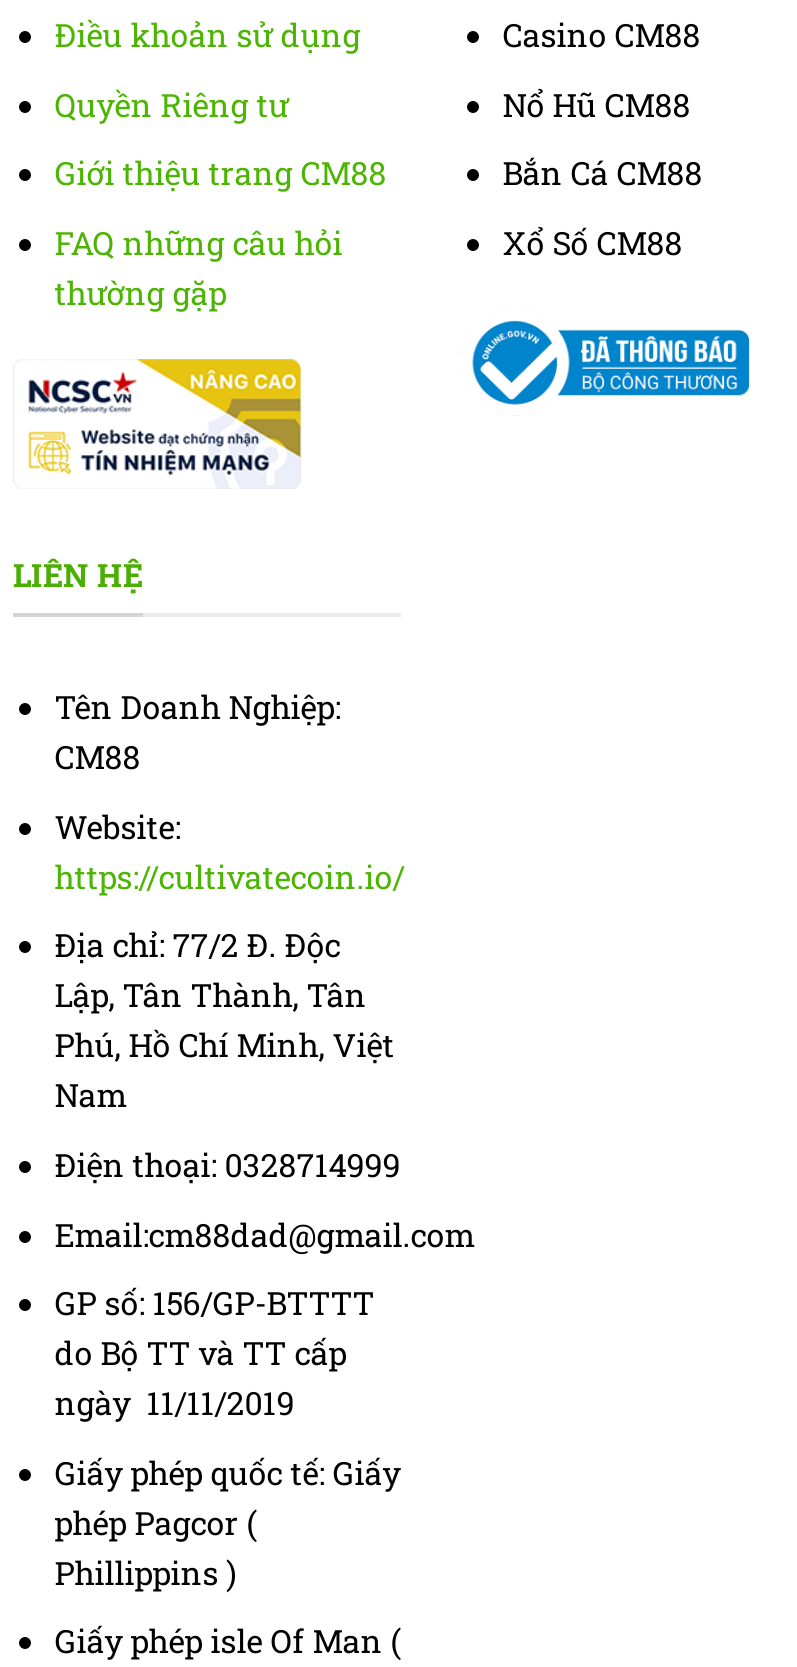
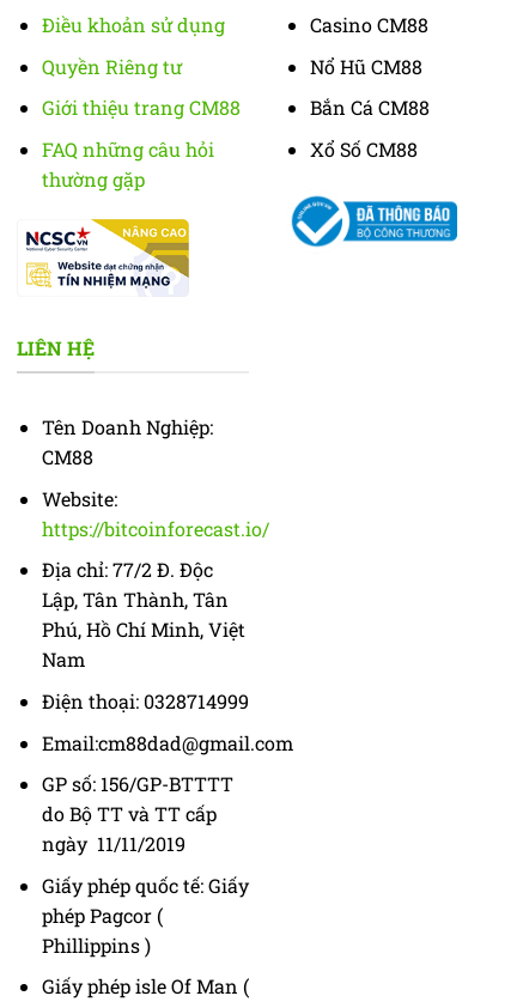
- https://cultivatecoin.io/
+ https://bitcoinforecast.io/
